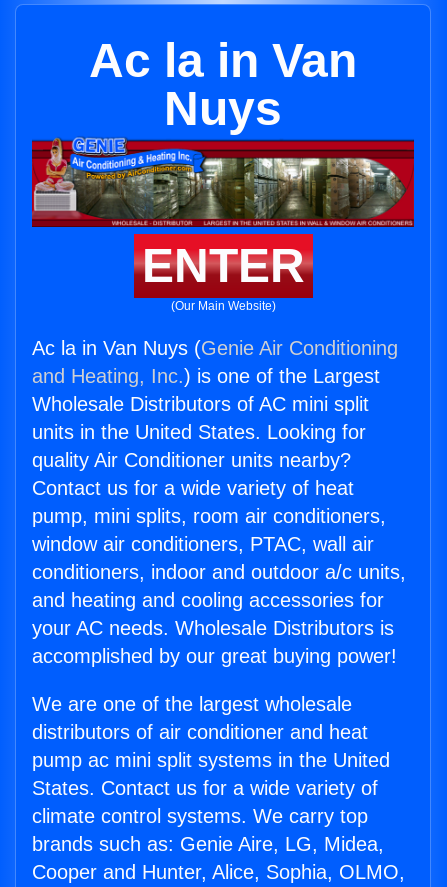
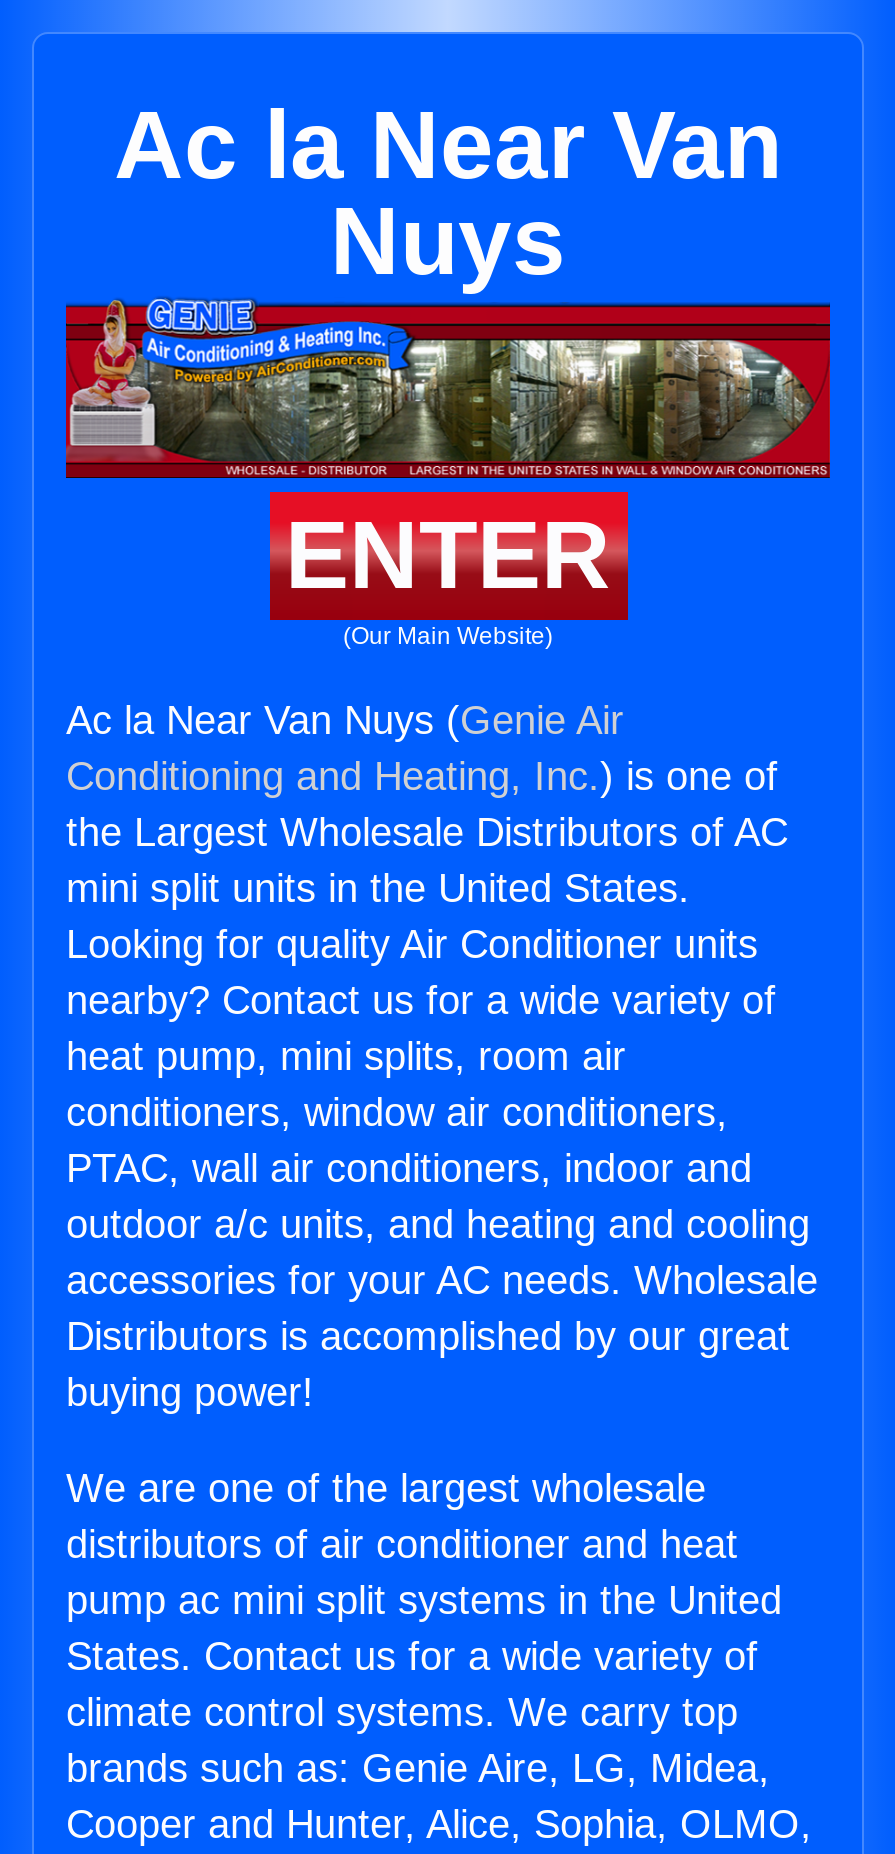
- Ac la in Van
+ Ac la Near Van

- Ac la in Van Nuys (Genie Air Conditioning
- and Heating, Inc.) is one of the Largest
- Wholesale Distributors of AC mini split
- units in the United States. Looking for
- quality Air Conditioner units nearby?
- Contact us for a wide variety of heat
- pump, mini splits, room air conditioners,
- window air conditioners, PTAC, wall air
- conditioners, indoor and outdoor a/c units,
- and heating and cooling accessories for
- your AC needs. Wholesale Distributors is
- accomplished by our great buying power!
+ Ac la Near Van Nuys (Genie Air
+ Conditioning and Heating, Inc.) is one of
+ the Largest Wholesale Distributors of AC
+ mini split units in the United States.
+ Looking for quality Air Conditioner units
+ nearby? Contact us for a wide variety of
+ heat pump, mini splits, room air
+ conditioners, window air conditioners,
+ PTAC, wall air conditioners, indoor and
+ outdoor a/c units, and heating and cooling
+ accessories for your AC needs. Wholesale
+ Distributors is accomplished by our great
+ buying power!
